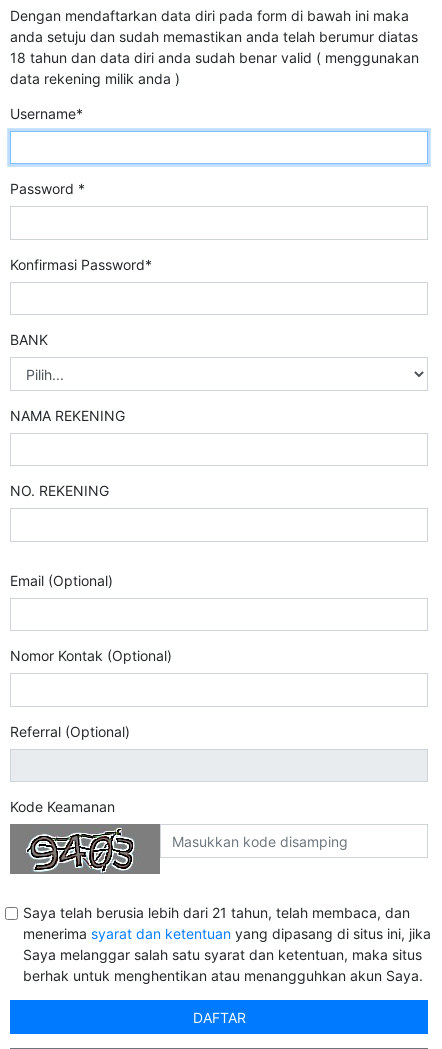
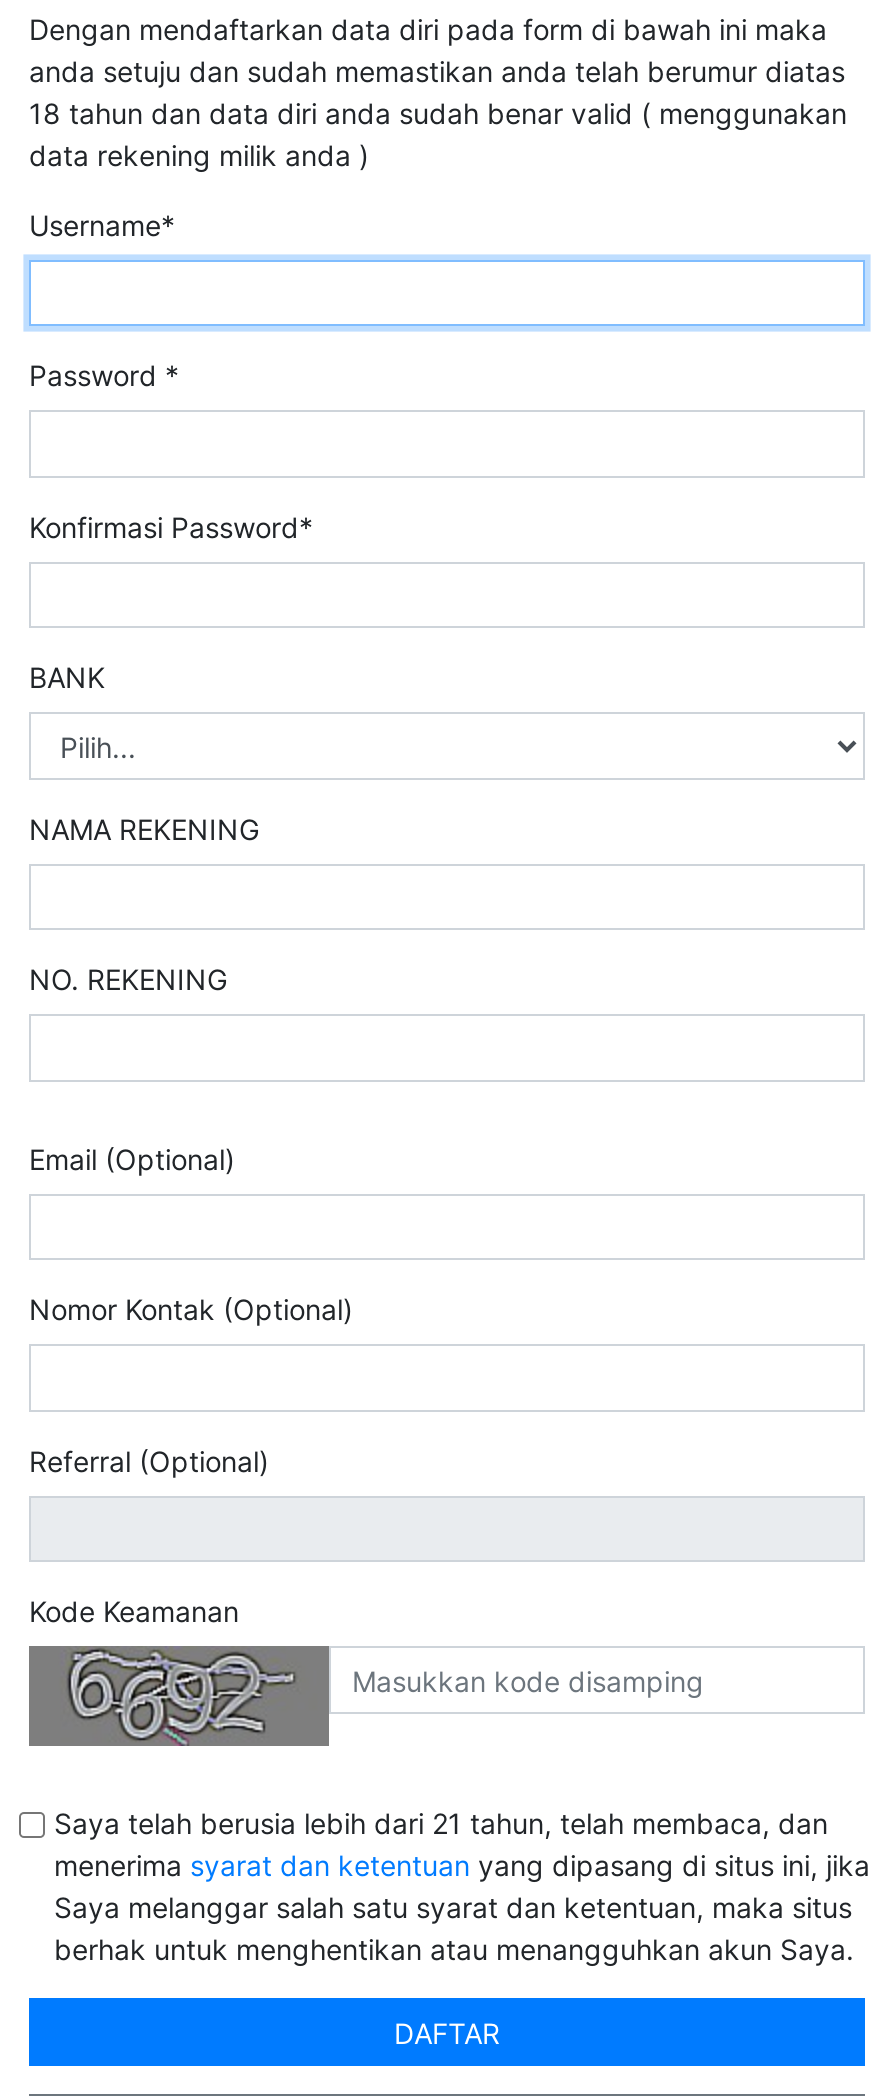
- [image]
+ [image]
